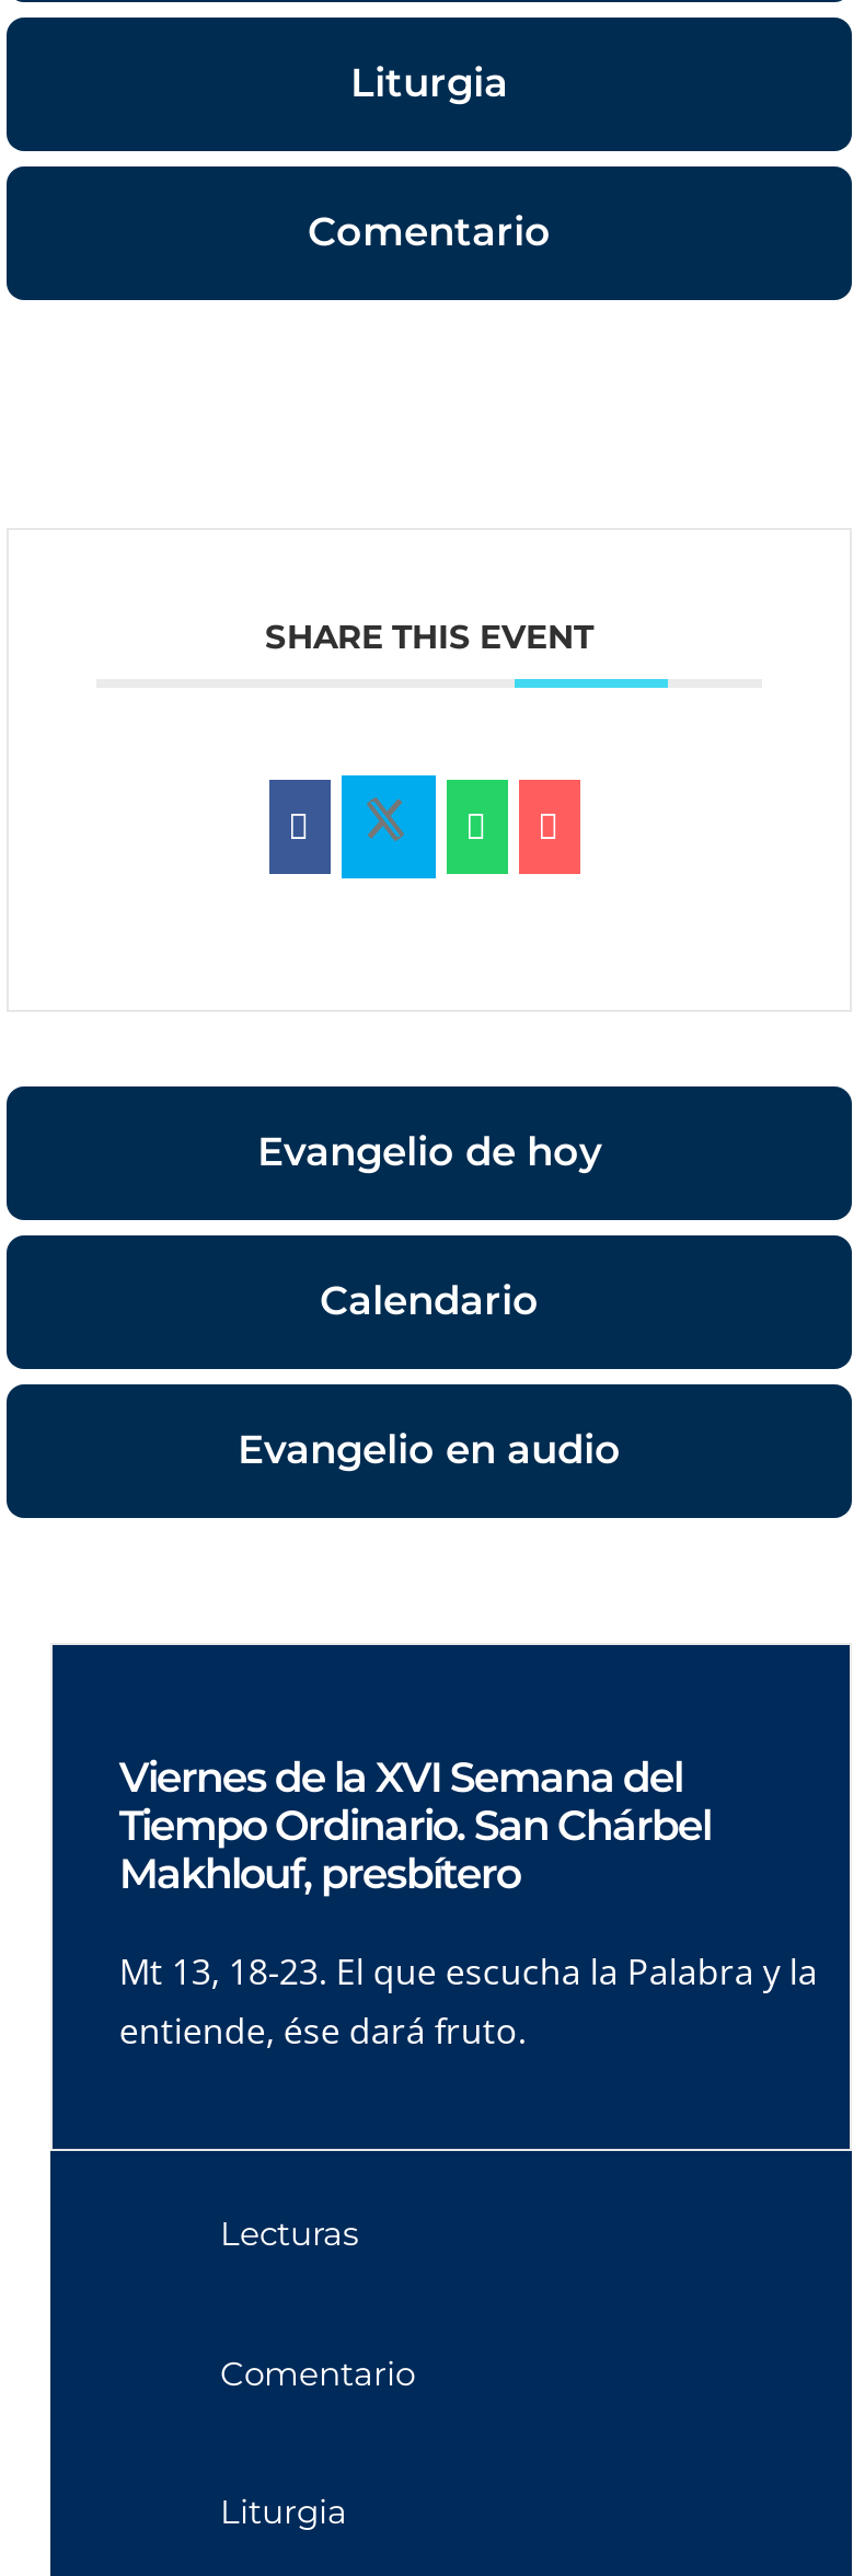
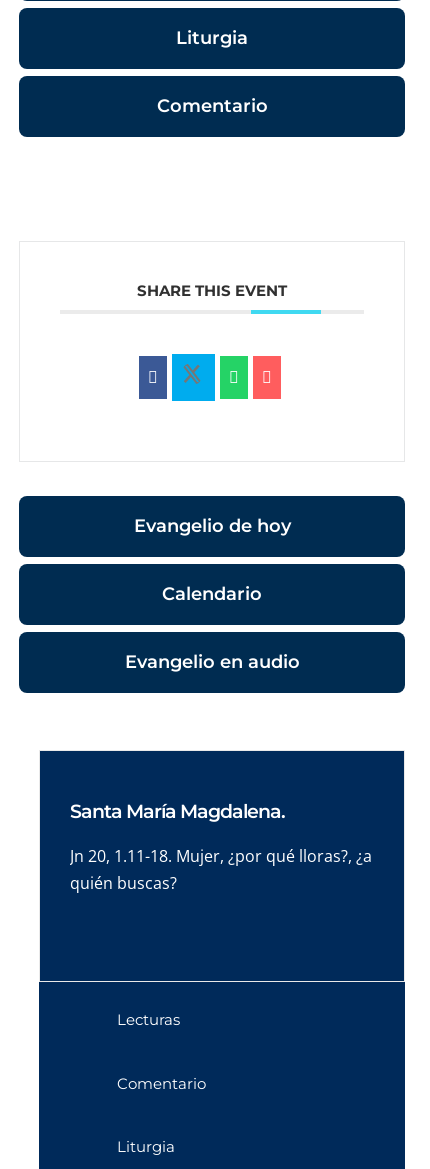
- Viernes de la XVI Semana del
- Tiempo Ordinario. San Chárbel
- Makhlouf, presbítero
+ Santa María Magdalena.

- Mt 13, 18-23. El que escucha la Palabra y la
- entiende, ése dará fruto.
+ Jn 20, 1.11-18. Mujer, ¿por qué lloras?, ¿a
+ quién buscas?
